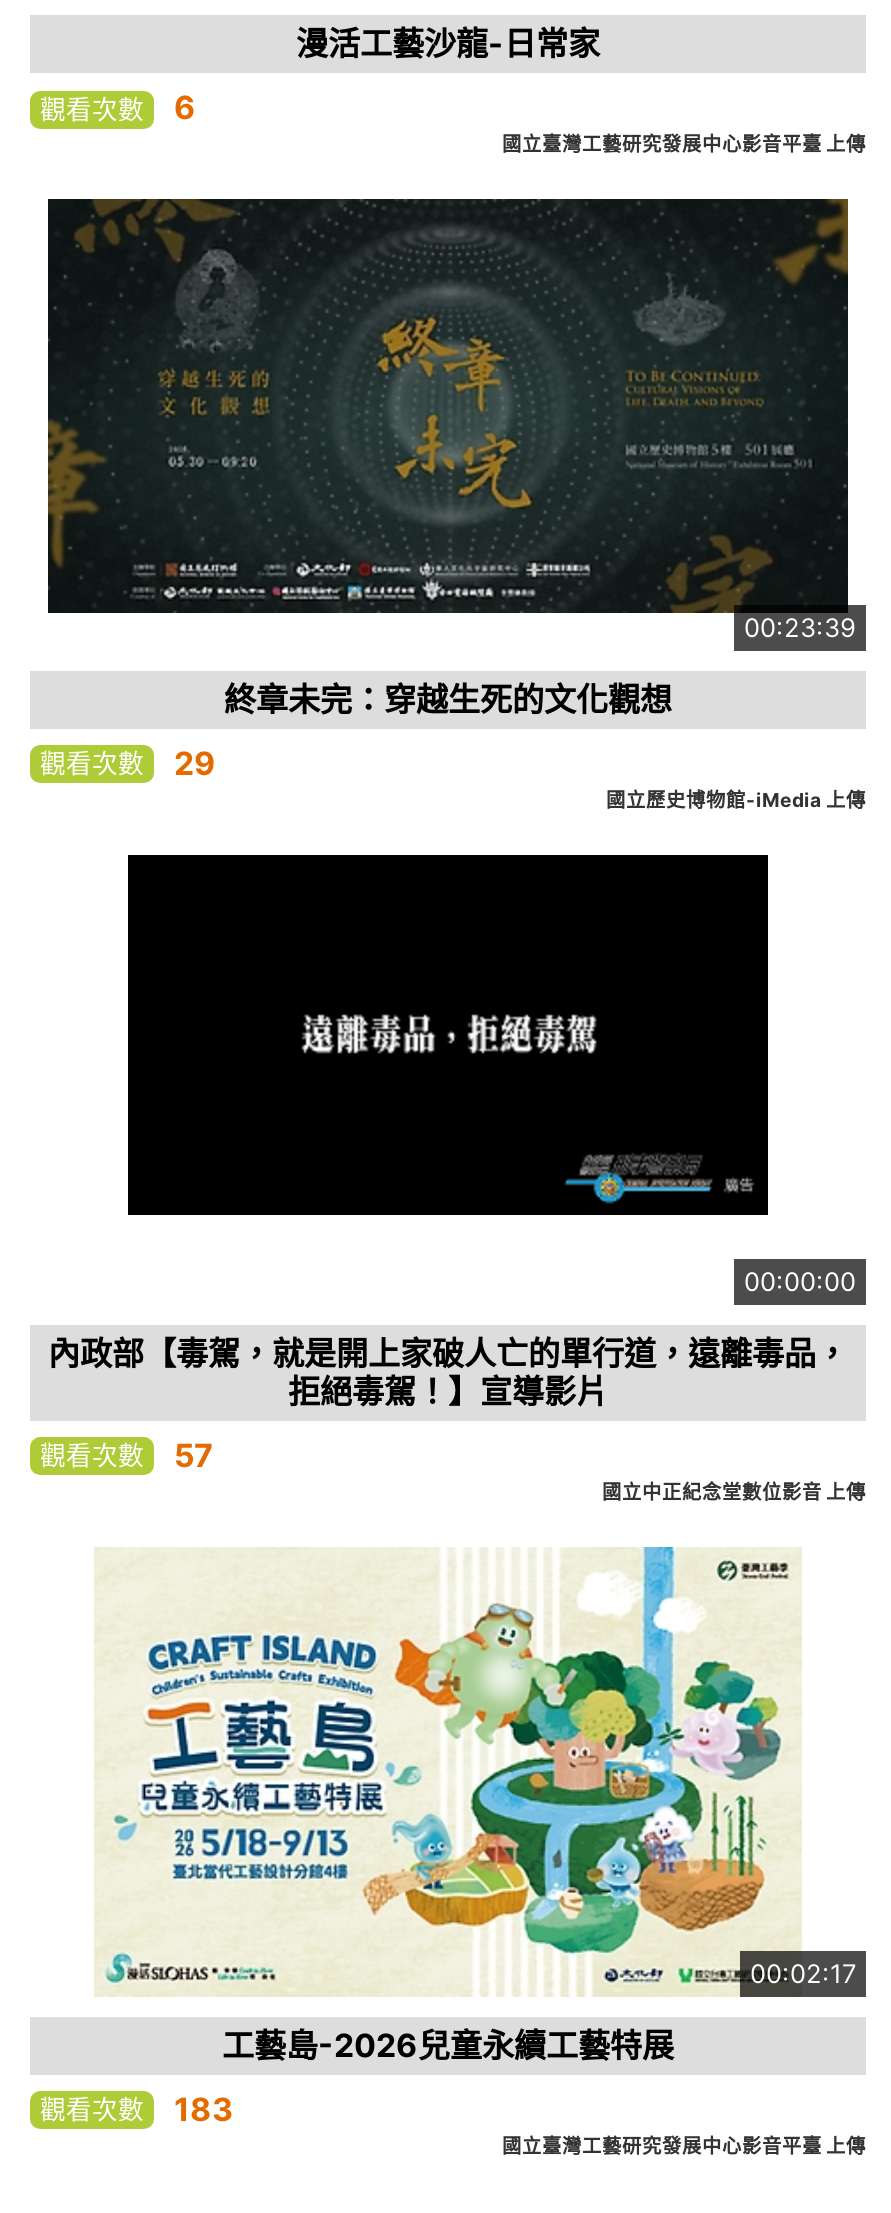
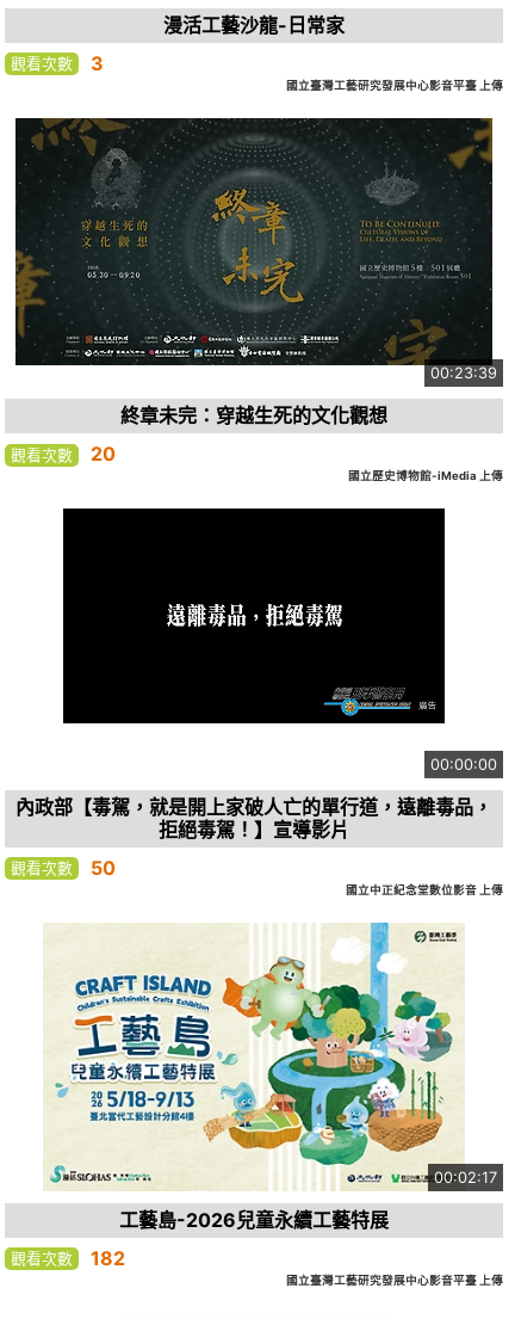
- 觀看次數 6
+ 觀看次數 3

- 觀看次數 29
+ 觀看次數 20

- 觀看次數 57
+ 觀看次數 50

- 觀看次數 183
+ 觀看次數 182
